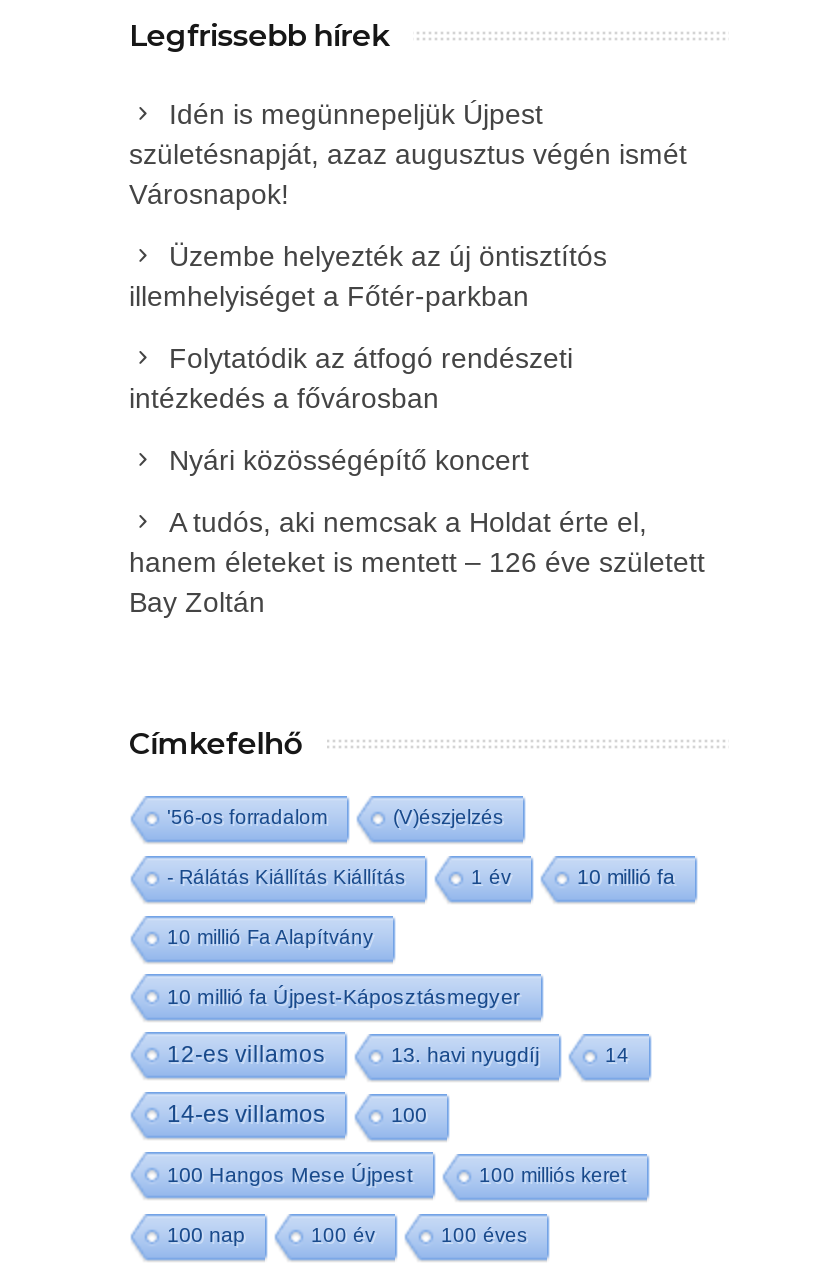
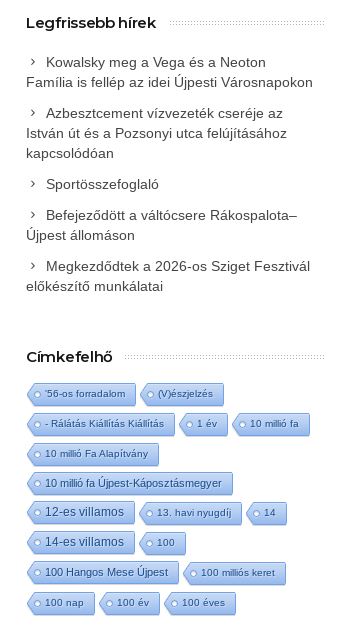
- Idén is megünnepeljük Újpest
- születésnapját, azaz augusztus végén ismét
- Városnapok!
+ Kowalsky meg a Vega és a Neoton
+ Família is fellép az idei Újpesti Városnapokon

- Üzembe helyezték az új öntisztítós
- illemhelyiséget a Főtér-parkban
+ Azbesztcement vízvezeték cseréje az
+ István út és a Pozsonyi utca felújításához
+ kapcsolódóan

- Folytatódik az átfogó rendészeti
- intézkedés a fővárosban
+ Sportösszefoglaló

- Nyári közösségépítő koncert
+ Befejeződött a váltócsere Rákospalota–
+ Újpest állomáson

- A tudós, aki nemcsak a Holdat érte el,
- hanem életeket is mentett – 126 éve született
- Bay Zoltán
+ Megkezdődtek a 2026-os Sziget Fesztivál
+ előkészítő munkálatai
